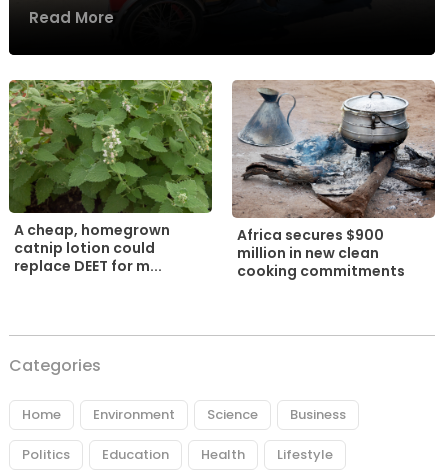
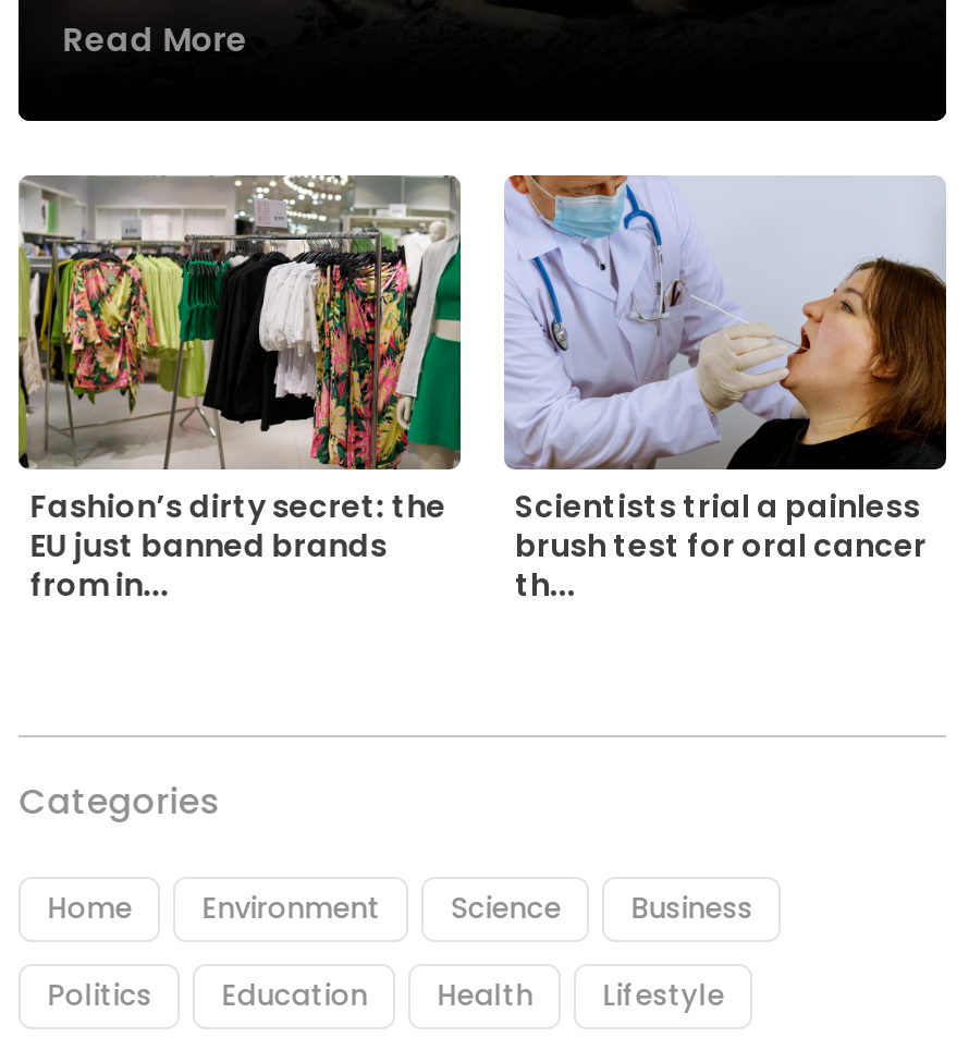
- [image]
- A cheap, homegrown
- catnip lotion could
- replace DEET for m...
+ [image]
+ Fashion’s dirty secret: the
+ EU just banned brands
+ from in...

- [image]
- Africa secures $900
- million in new clean
- cooking commitments
+ [image]
+ Scientists trial a painless
+ brush test for oral cancer
+ th...
